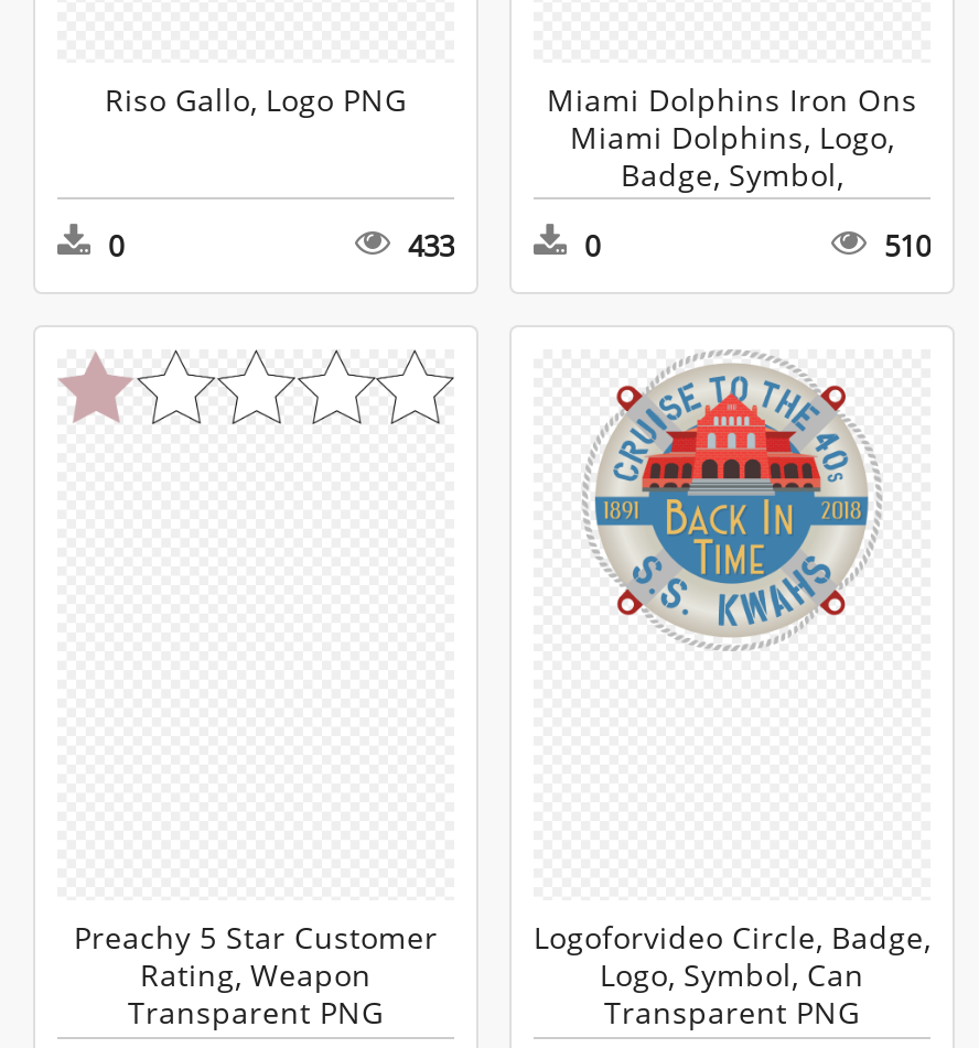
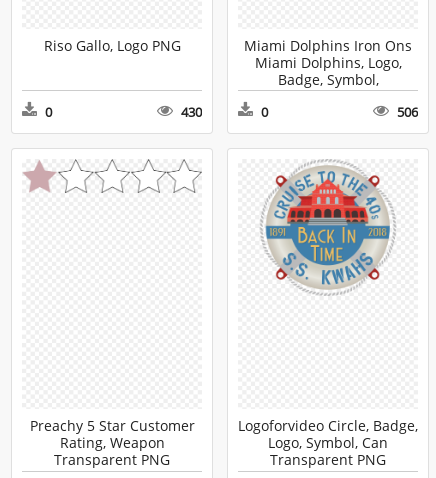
- 433
+ 430

- 510
+ 506
